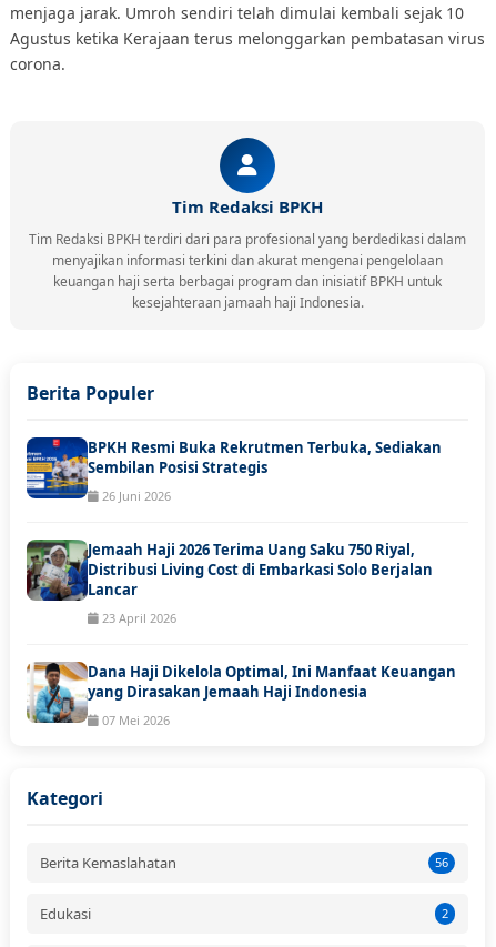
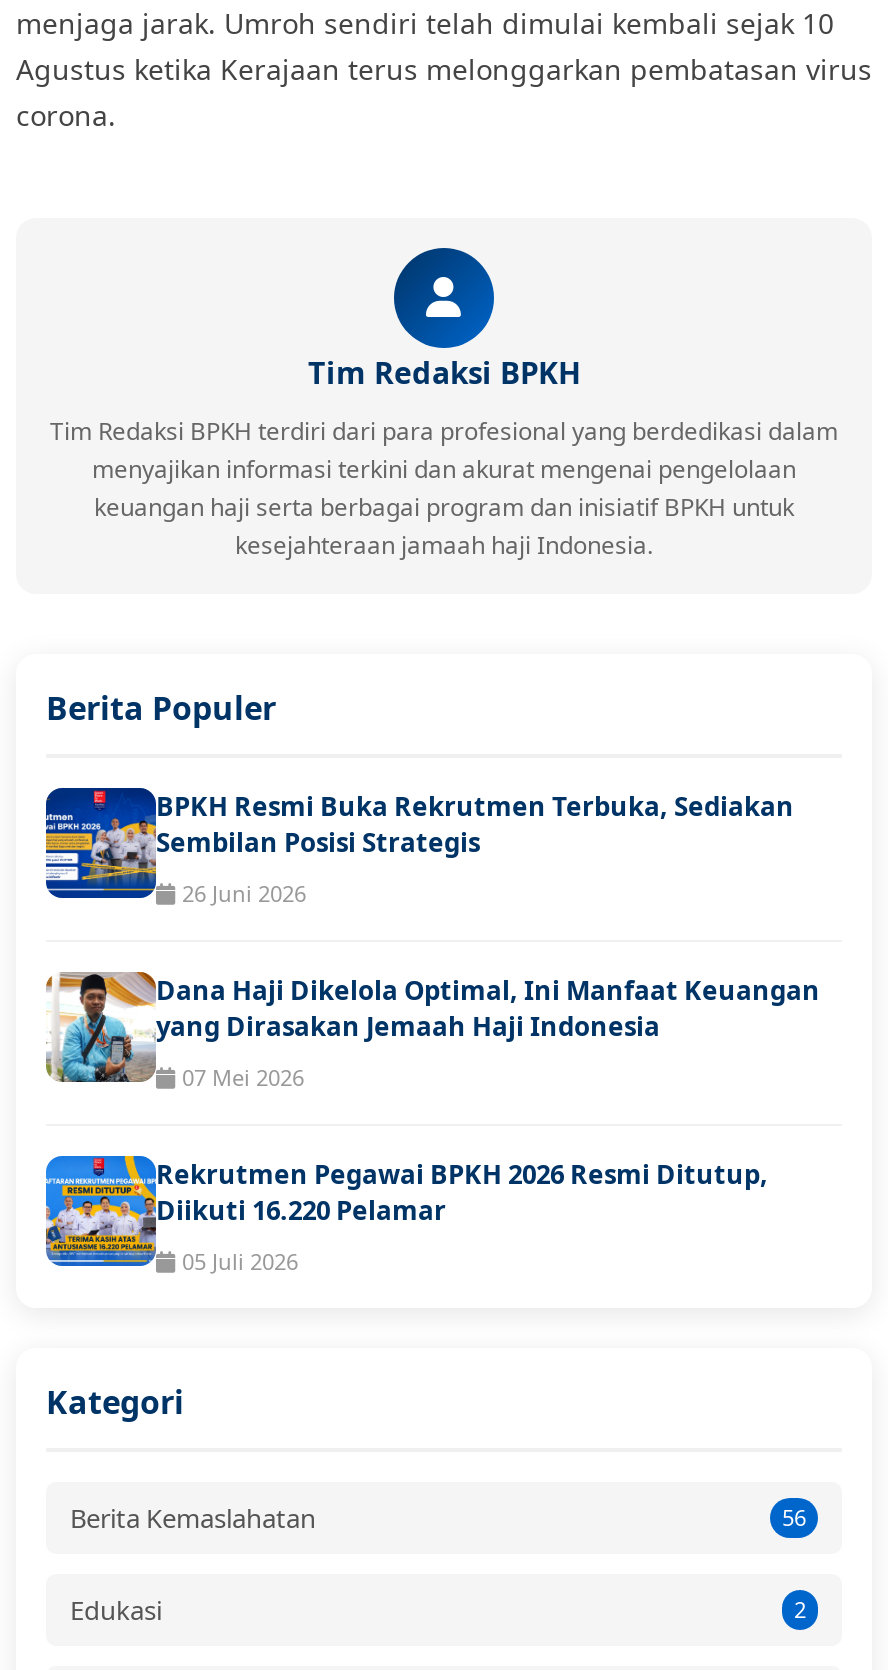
- [image]
- Jemaah Haji 2026 Terima Uang Saku 750 Riyal,
- Distribusi Living Cost di Embarkasi Solo Berjalan
- Lancar
- 23 April 2026

moved up: [image] | Dana Haji Dikelola Optimal, Ini Manfaat Keuangan | yang Dirasakan Jemaah Haji Indonesia | 07 Mei 2026

+ [image]
+ Rekrutmen Pegawai BPKH 2026 Resmi Ditutup,
+ Diikuti 16.220 Pelamar
+ 05 Juli 2026
